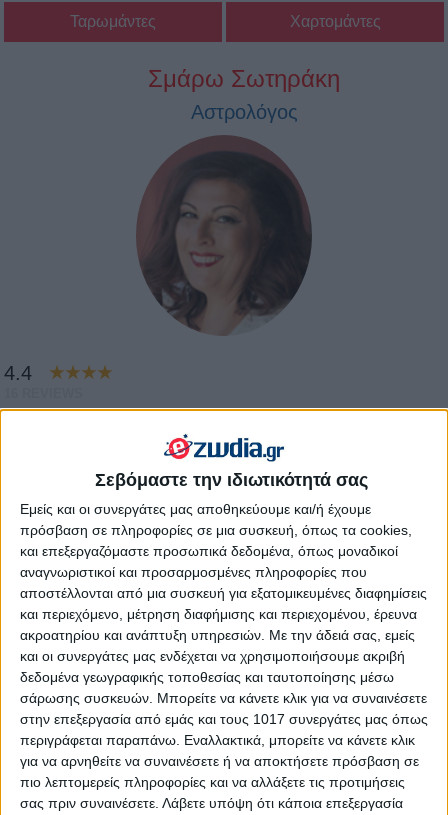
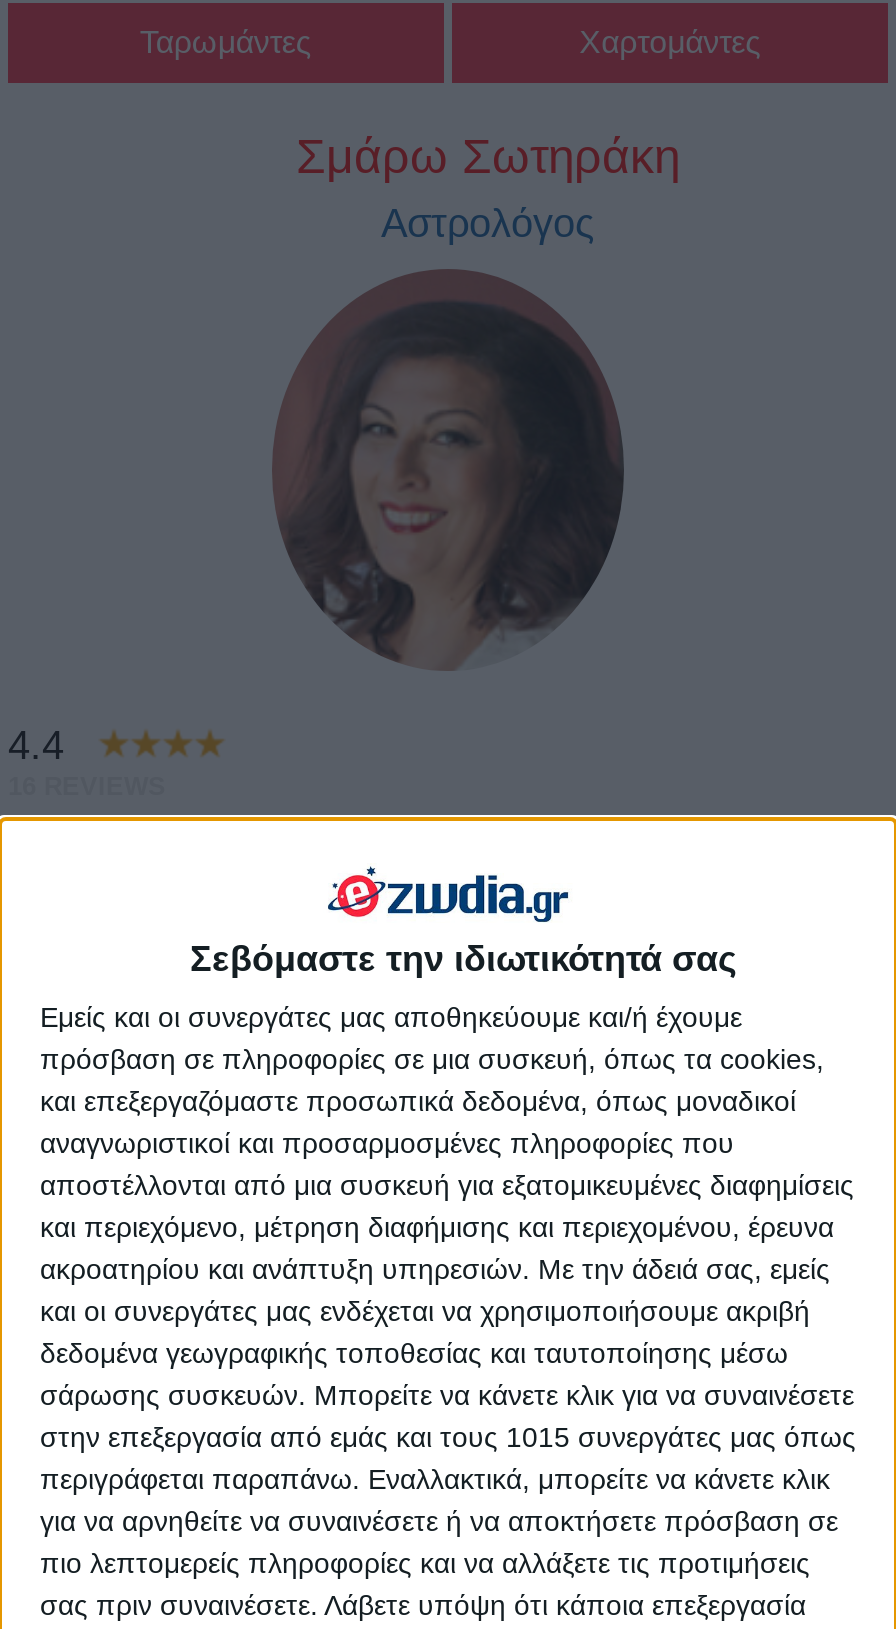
- στην επεξεργασία από εμάς και τους 1017 συνεργάτες μας όπως
+ στην επεξεργασία από εμάς και τους 1015 συνεργάτες μας όπως
